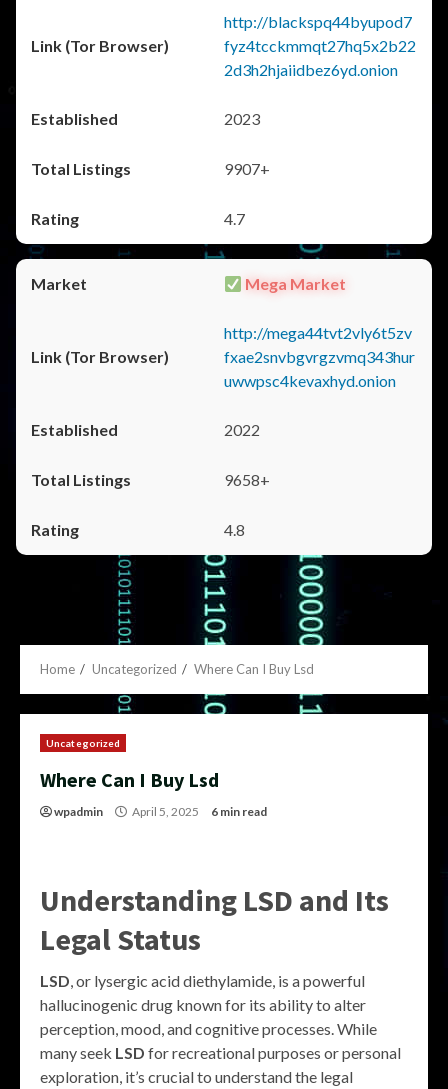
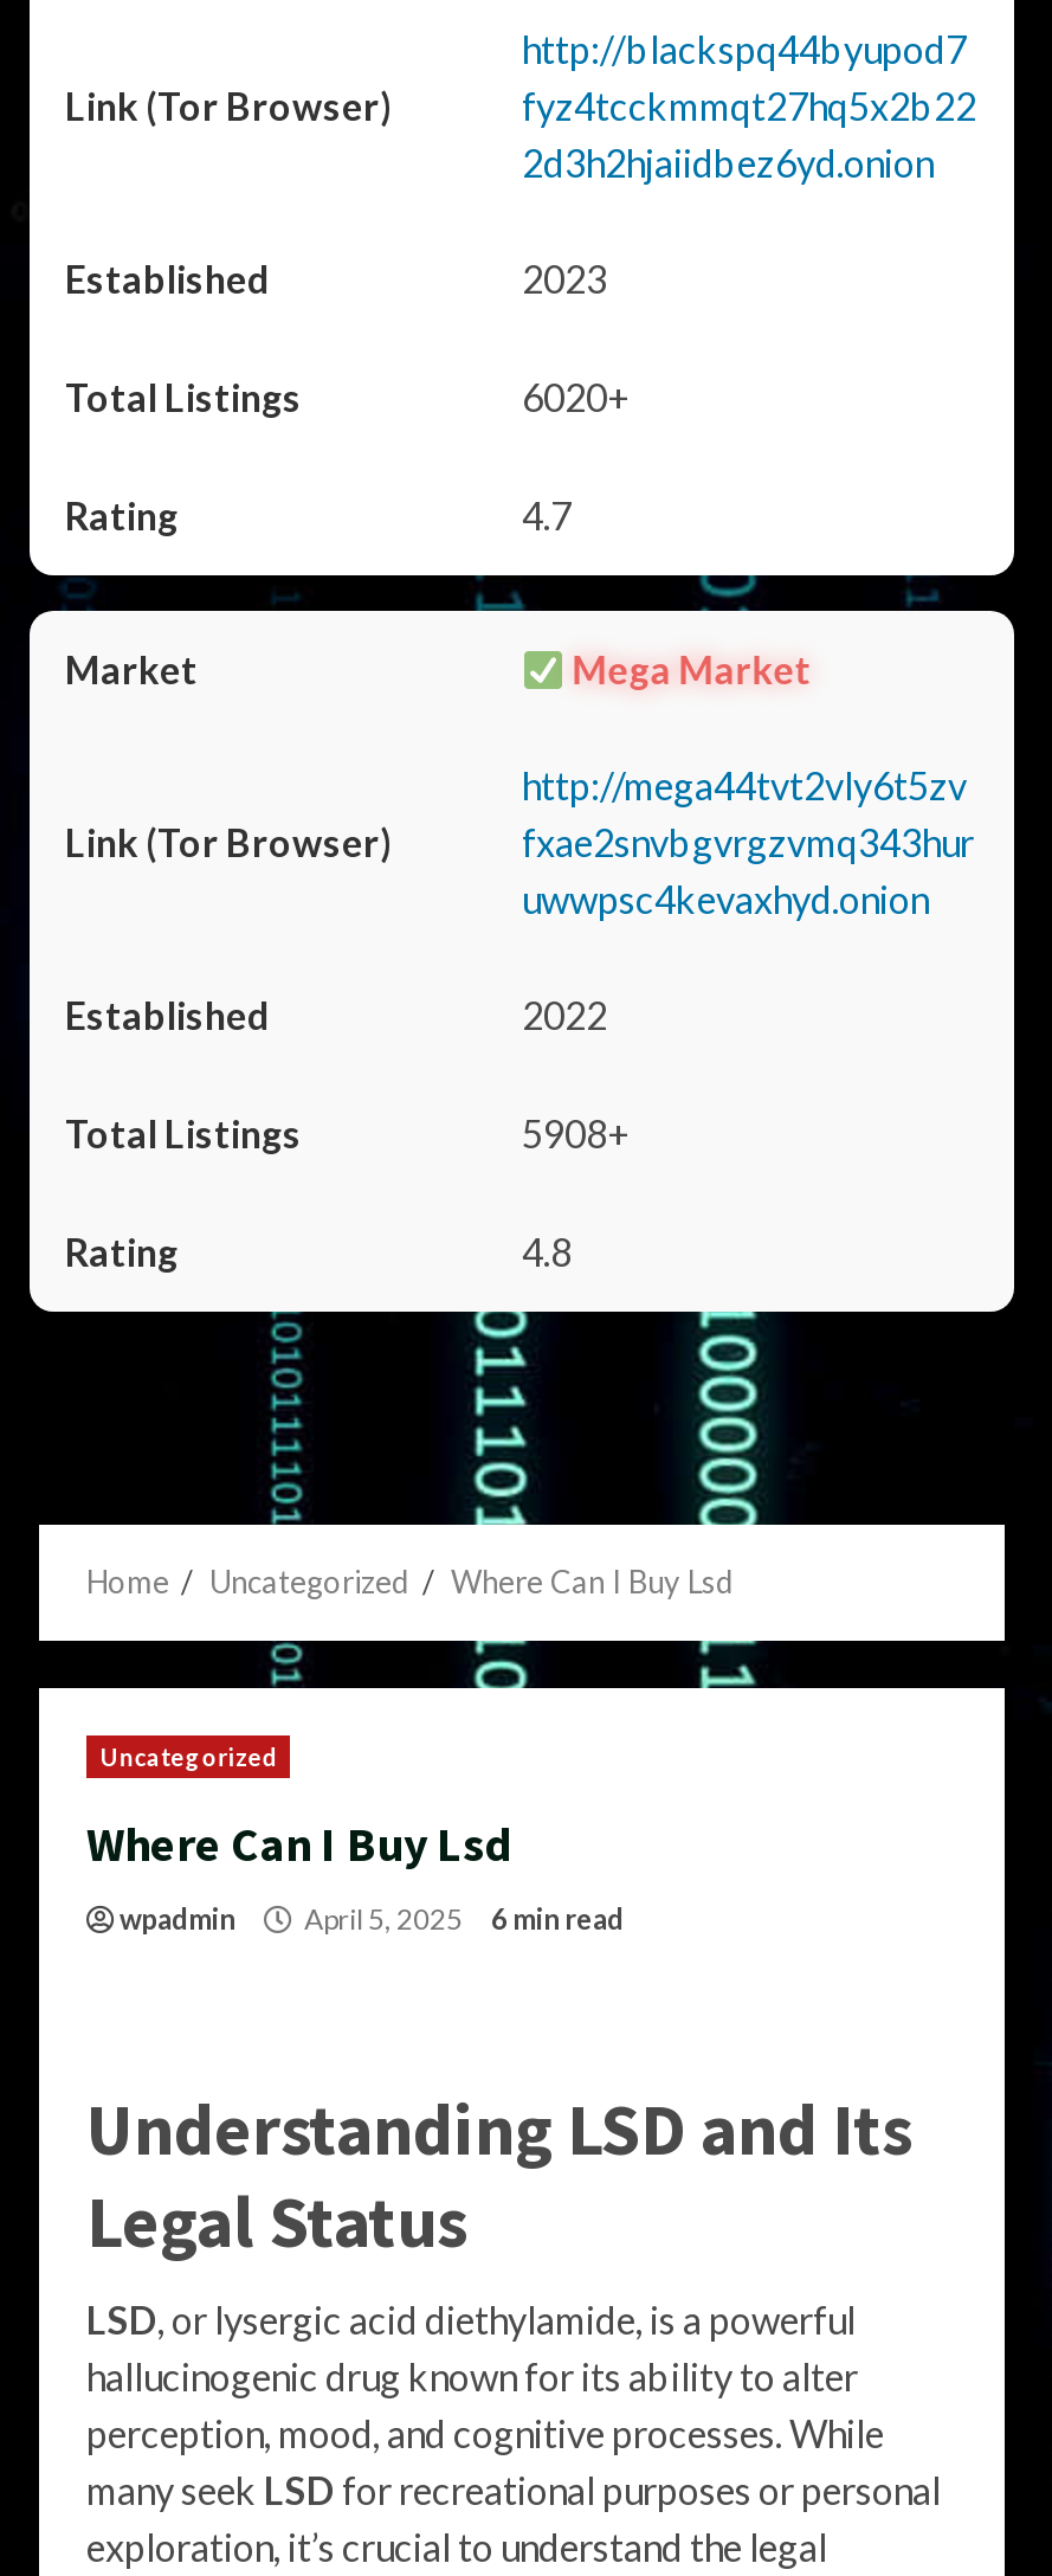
- 9907+
+ 6020+

- 9658+
+ 5908+
